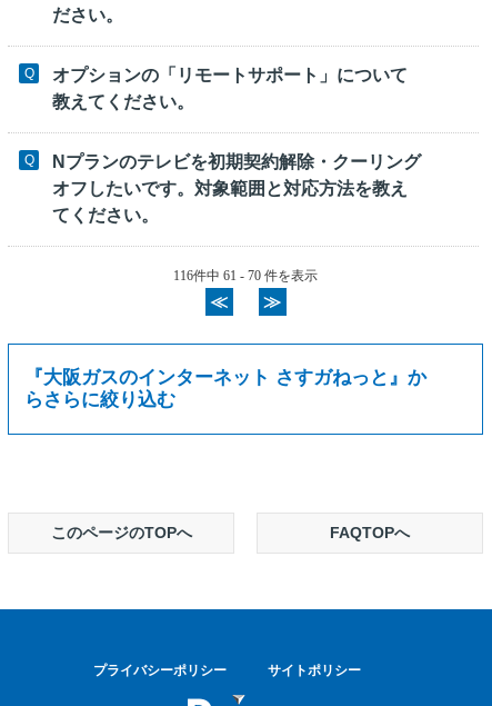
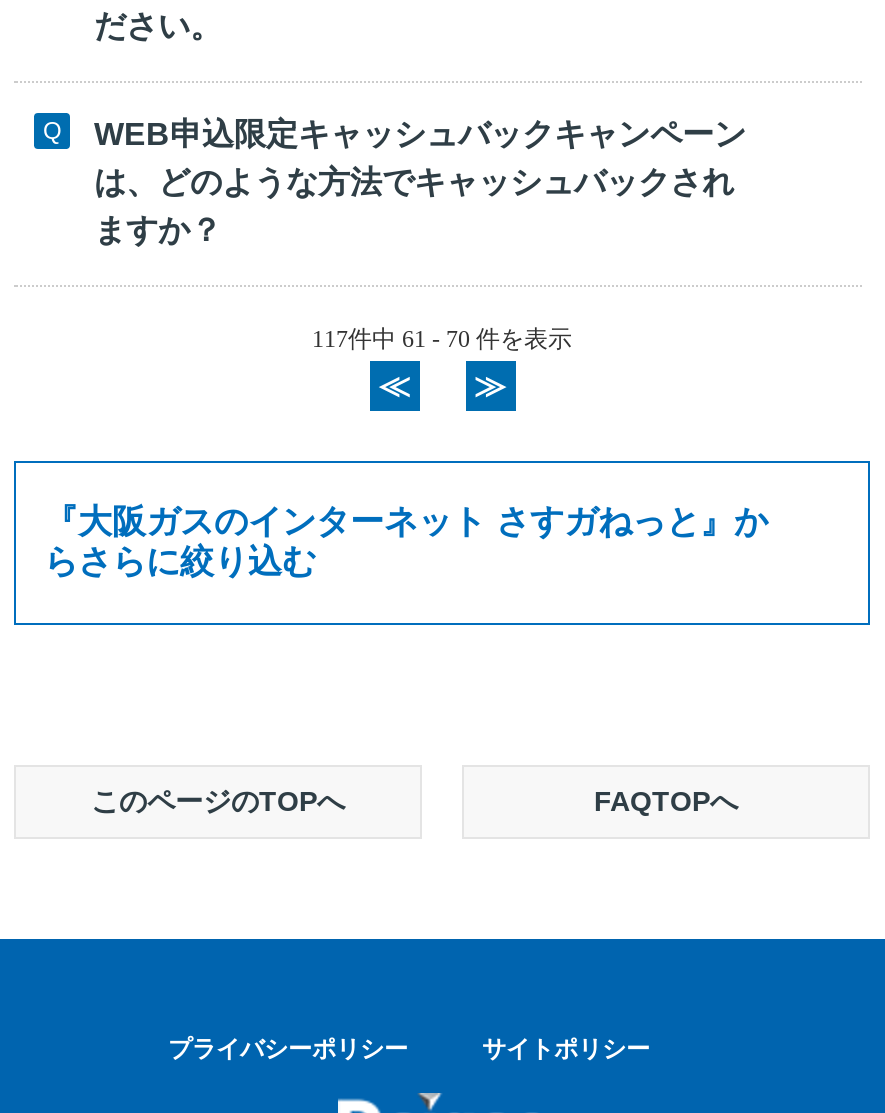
- オプションの「リモートサポート」について
- 教えてください。
- Nプランのテレビを初期契約解除・クーリング
- オフしたいです。対象範囲と対応方法を教え
- てください。
- 116件中 61 - 70 件を表示
+ WEB申込限定キャッシュバックキャンペーン
+ は、どのような方法でキャッシュバックされ
+ ますか？
+ 117件中 61 - 70 件を表示
